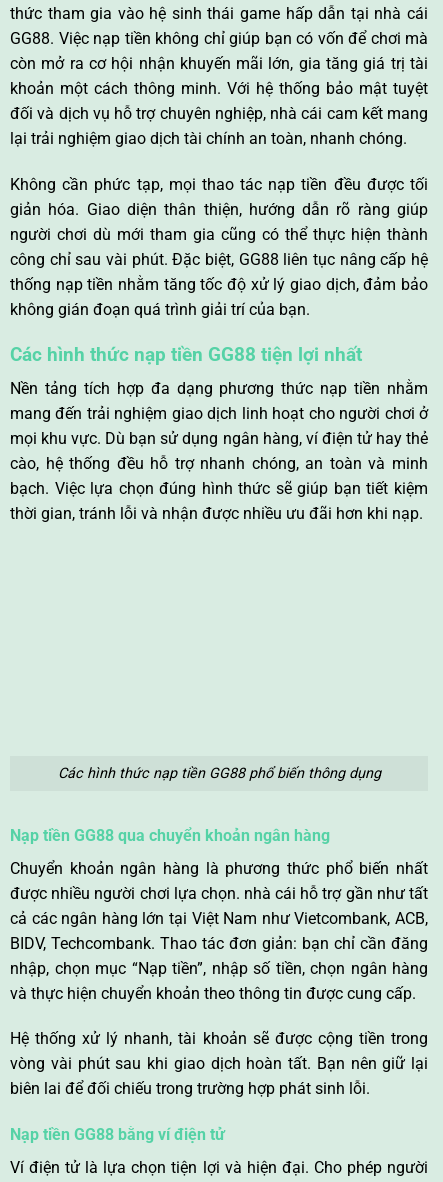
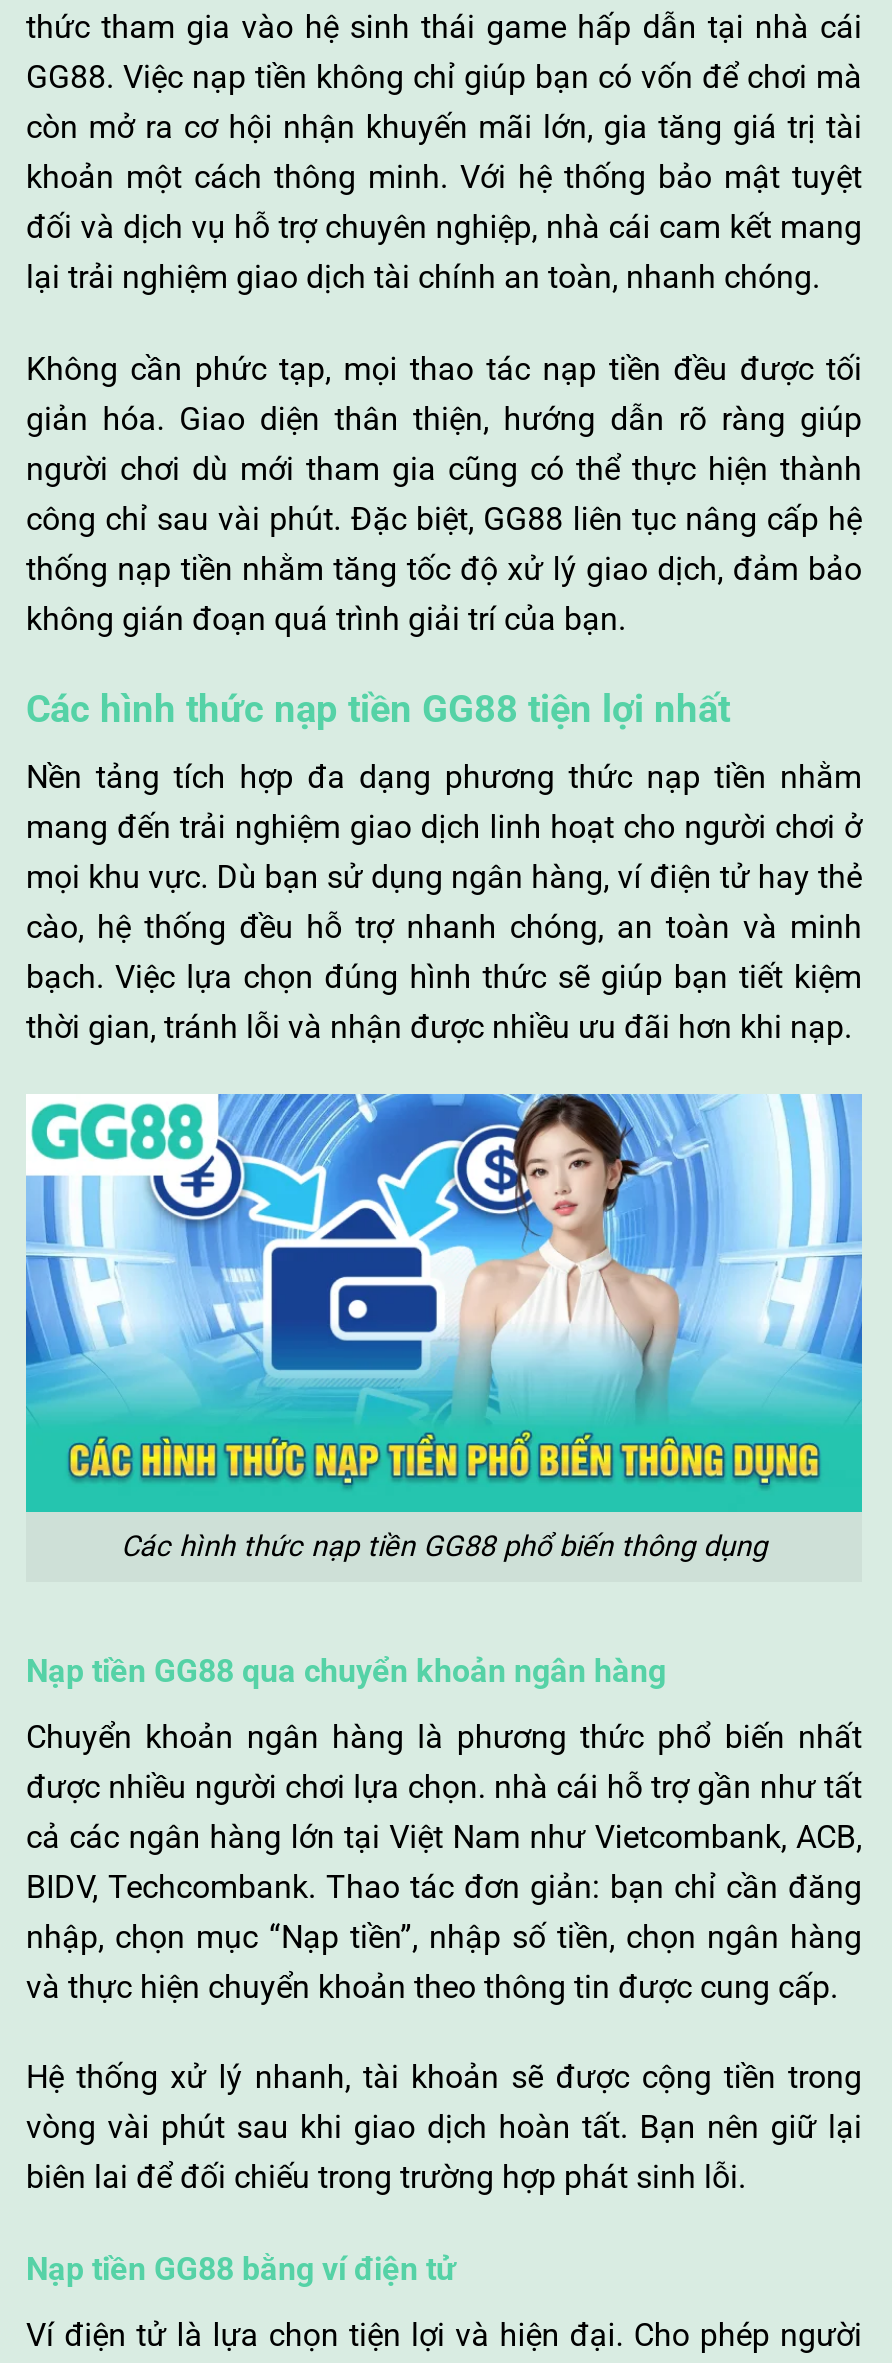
+ [image]
